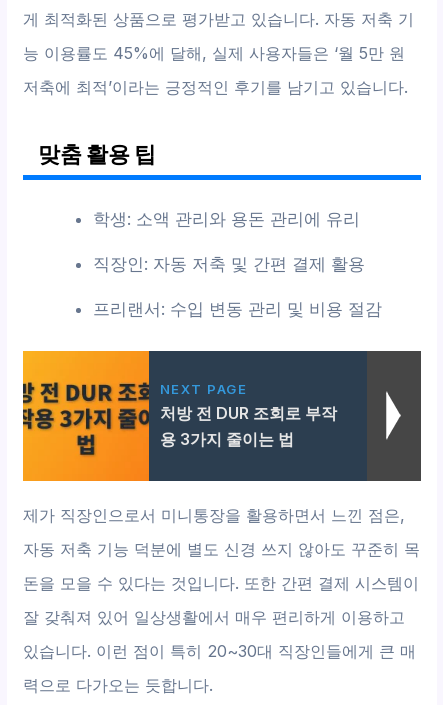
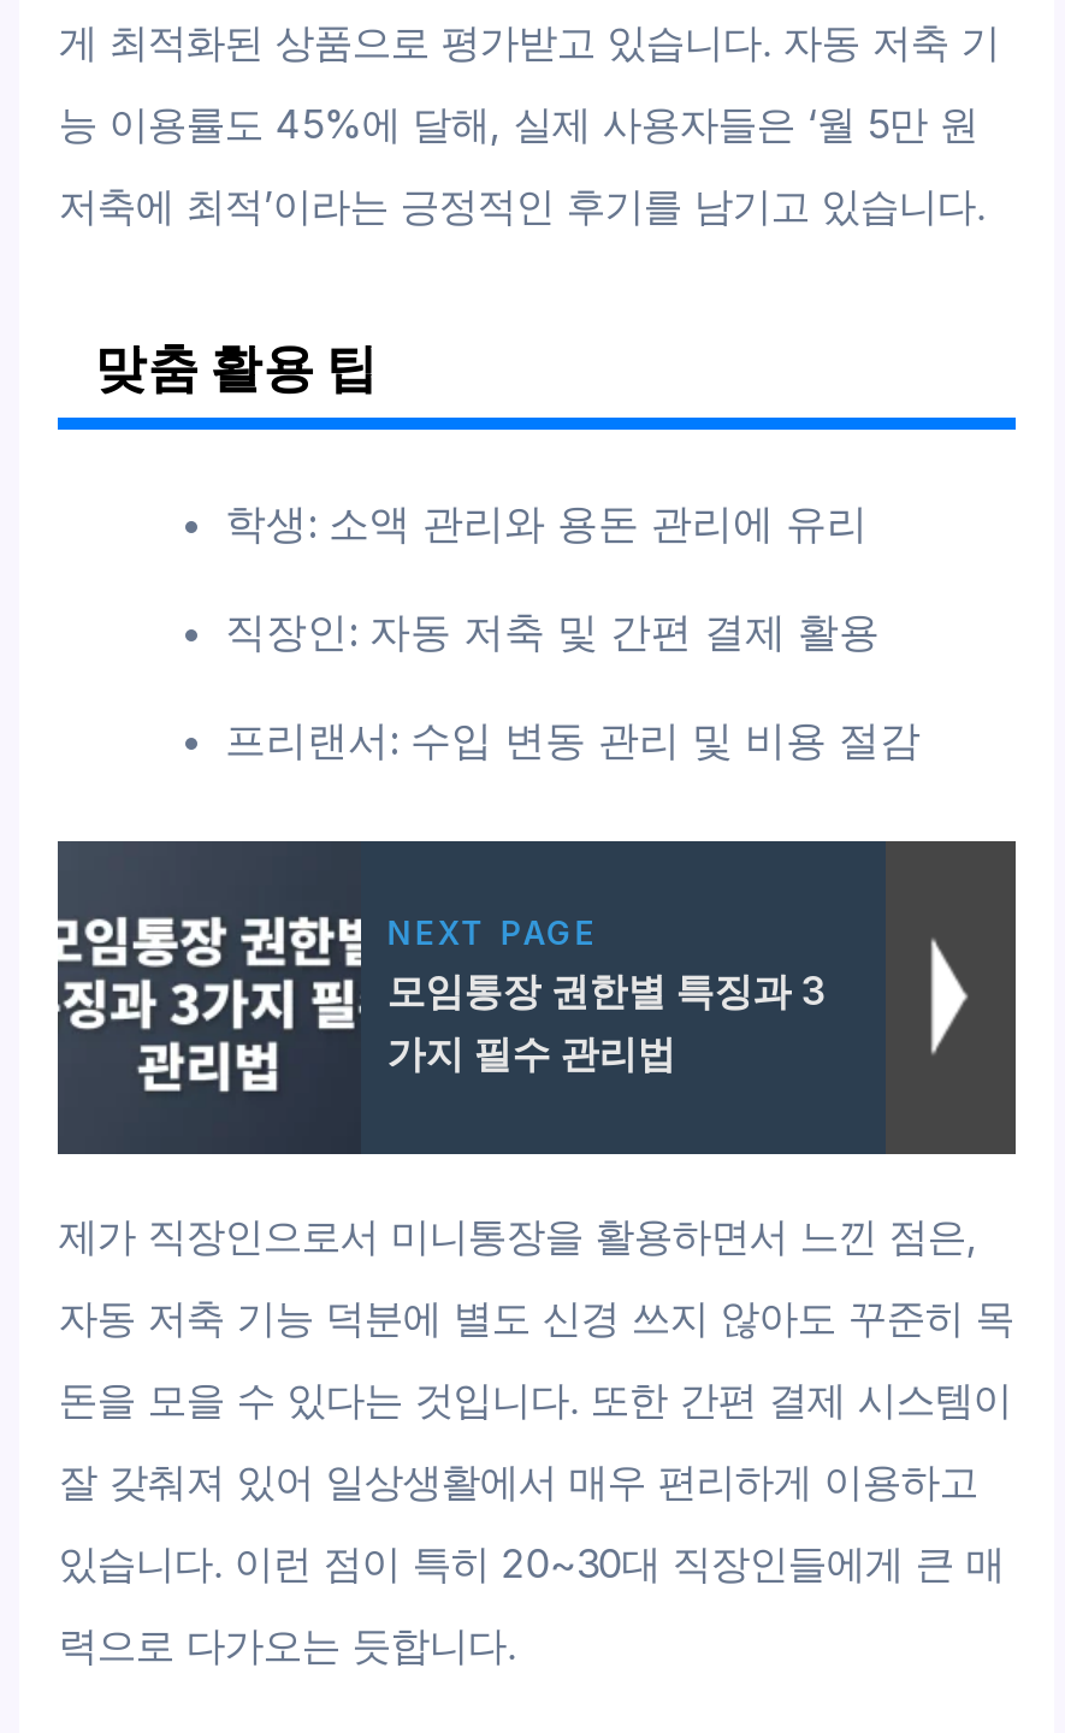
- [image]
- 처방 전 DUR 조회로 부작
- 용 3가지 줄이는 법
+ [image]
+ 모임통장 권한별 특징과 3
+ 가지 필수 관리법
